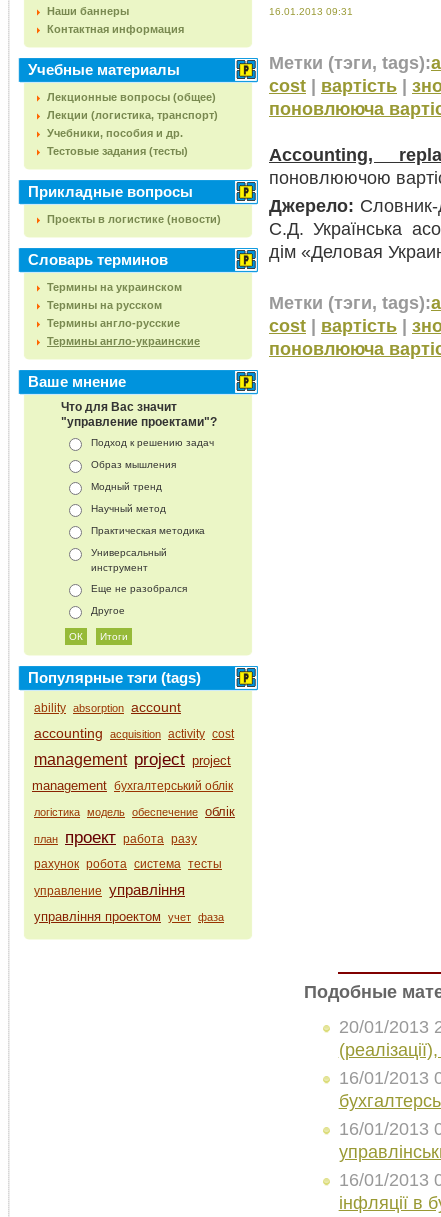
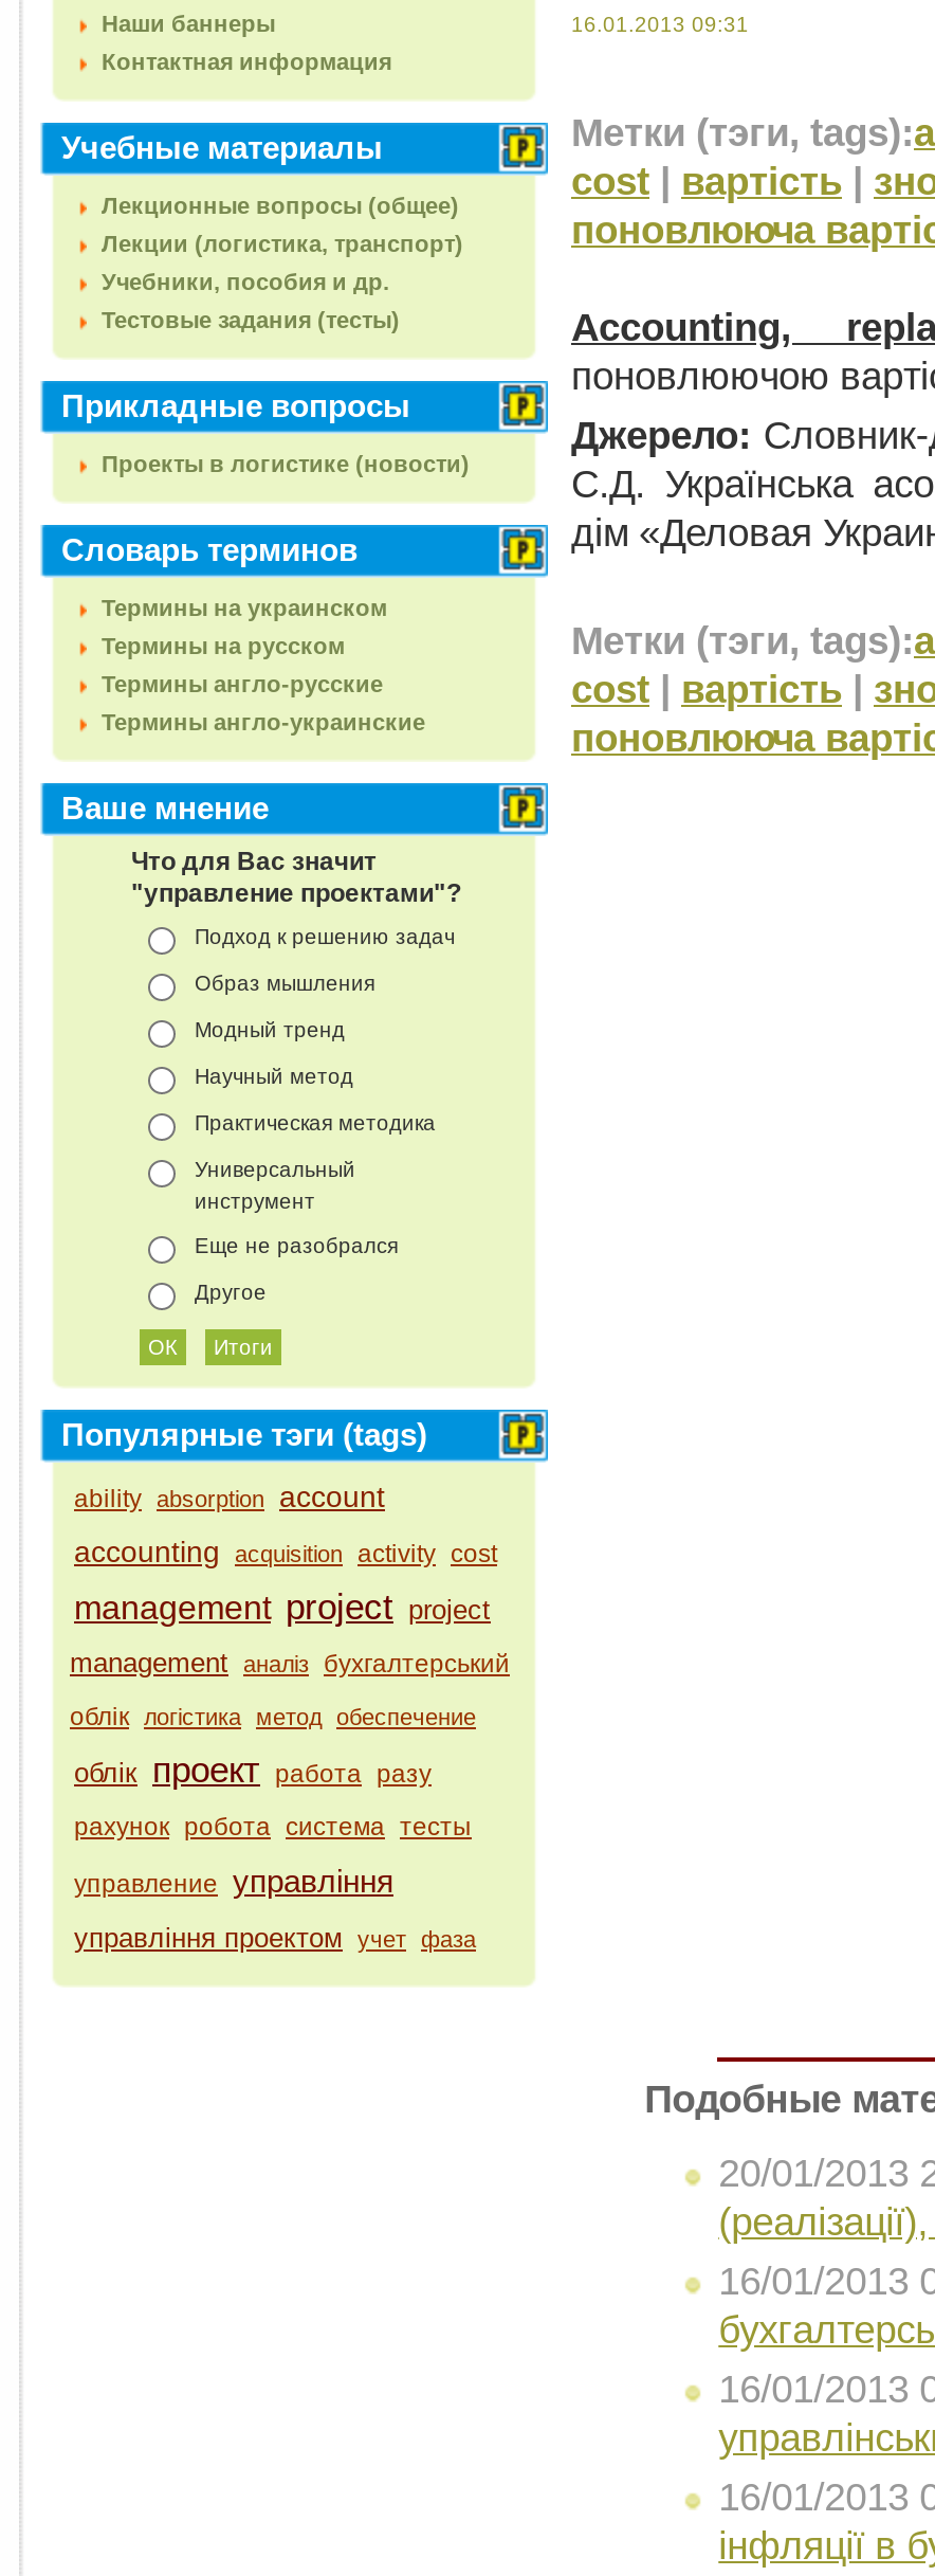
- management бухгалтерський облік
+ management аналіз бухгалтерський

- логістика модель обеспечение облік
+ облік логістика метод обеспечение

- план проект работа разу
+ облік проект работа разу
